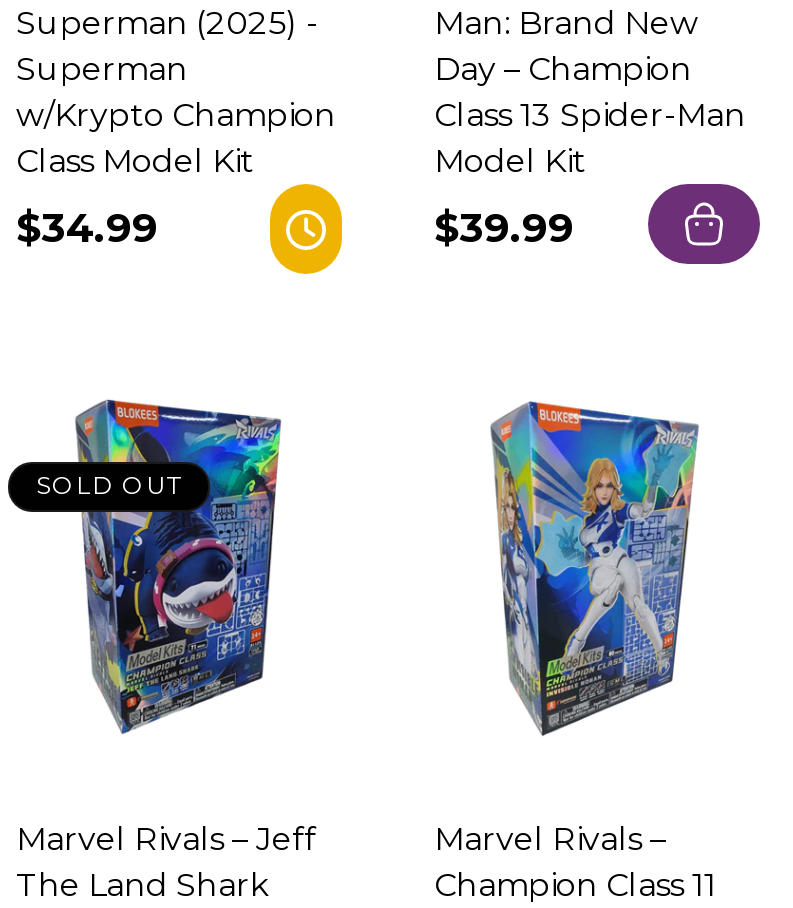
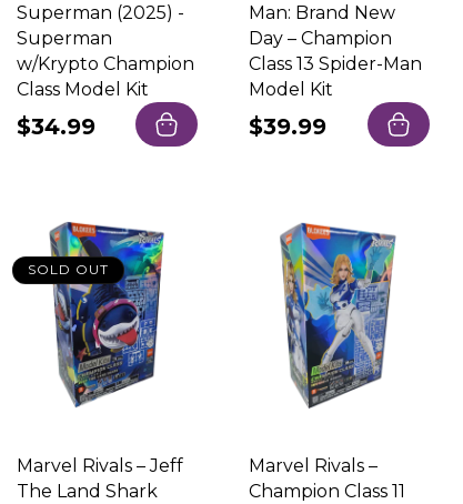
- [image]
+ [image]
